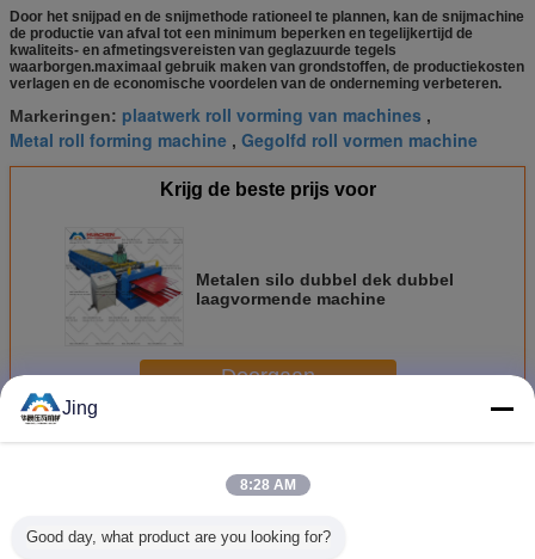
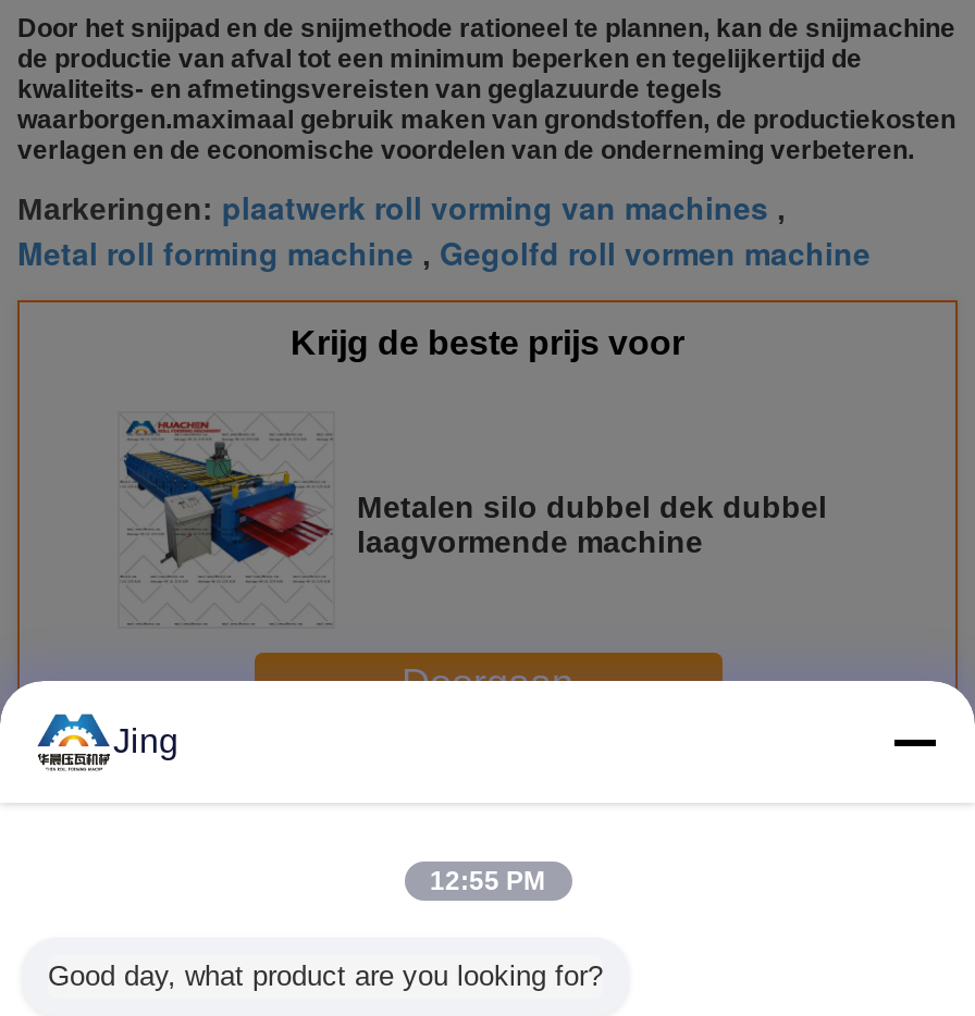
- 8:28 AM
+ 12:55 PM
